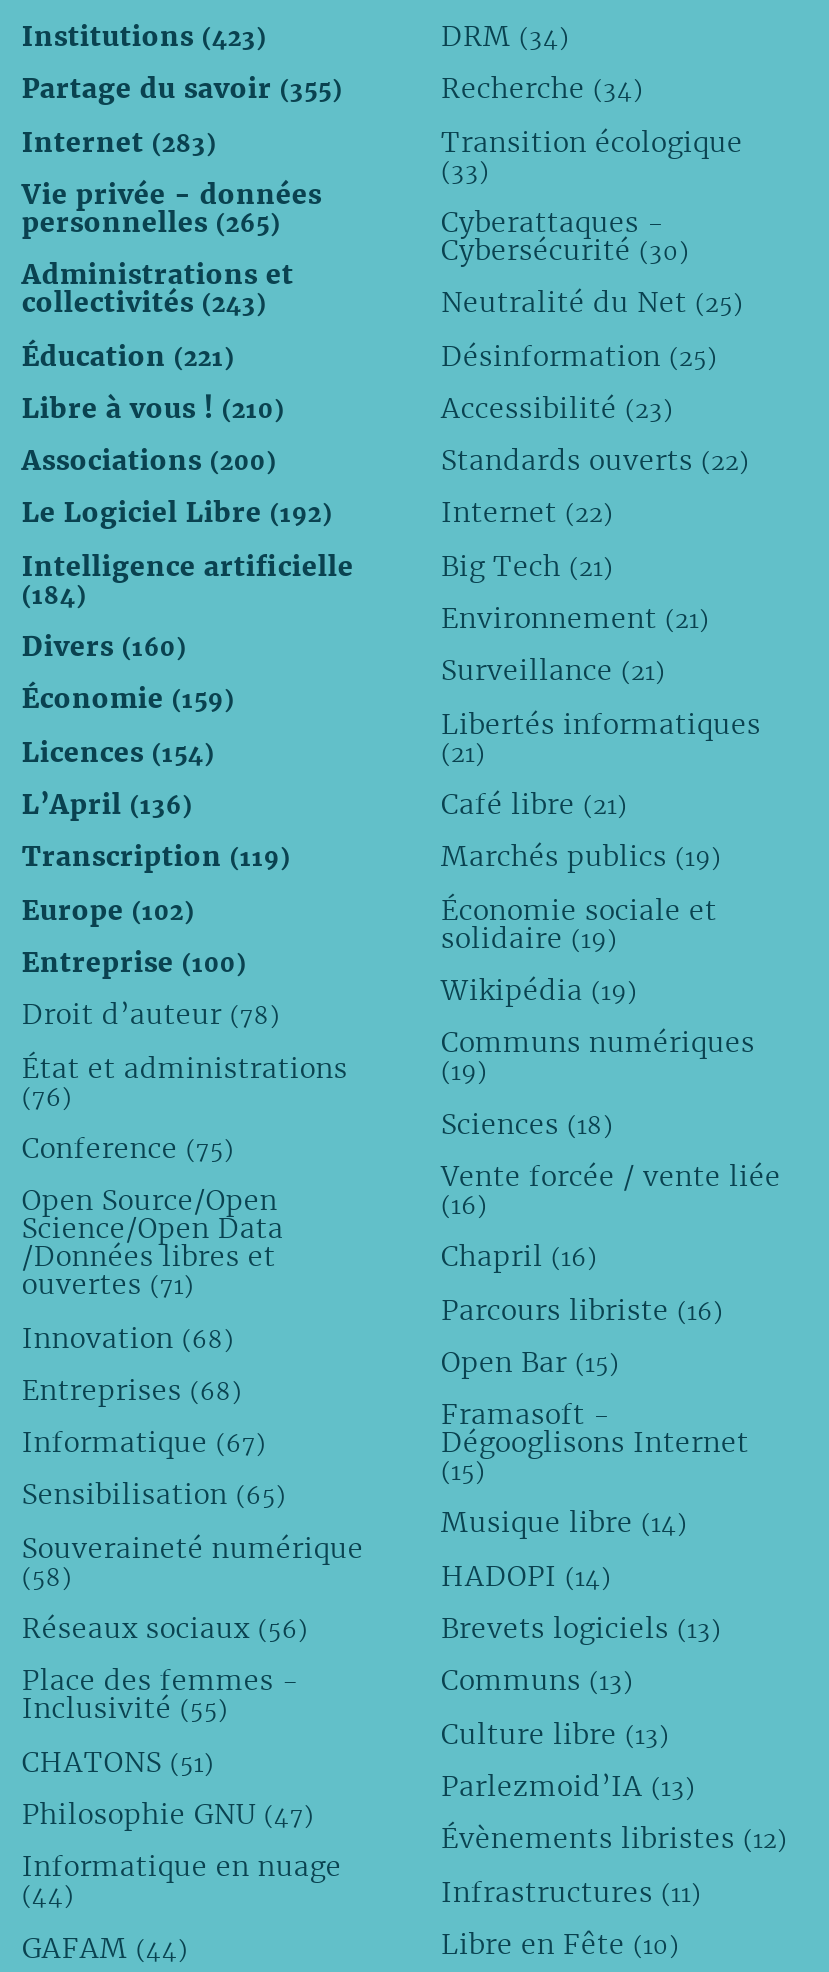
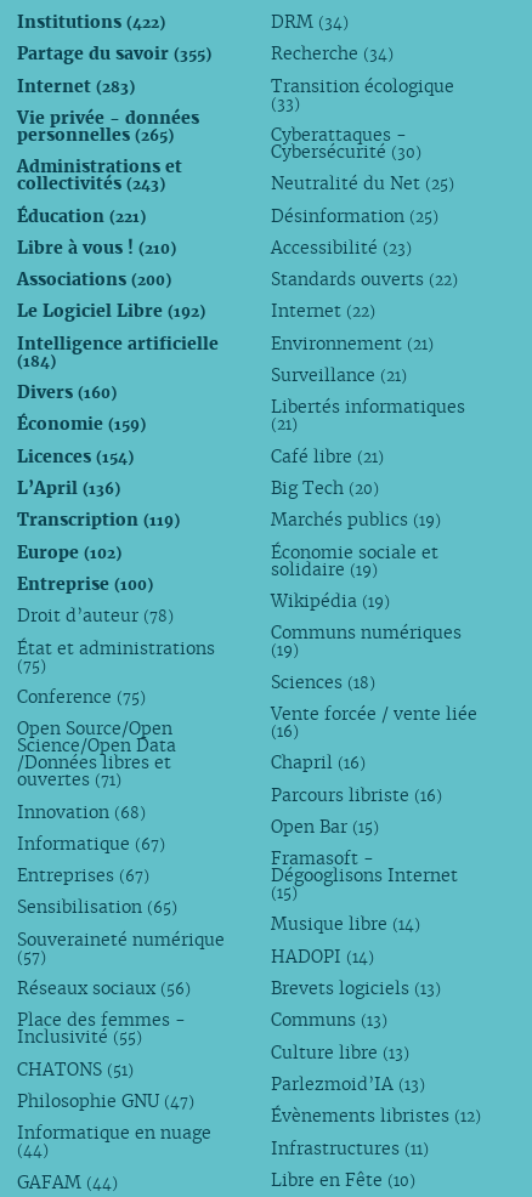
- Institutions (423)
+ Institutions (422)

- Big Tech (21)

moved up: Environnement (21) | Surveillance (21) | Libertés informatiques | (21) | Café libre (21)

+ Big Tech (20)

- (76)
+ (75)

- Entreprises (68)

moved up: Informatique (67)

+ Entreprises (67)

- (58)
+ (57)
